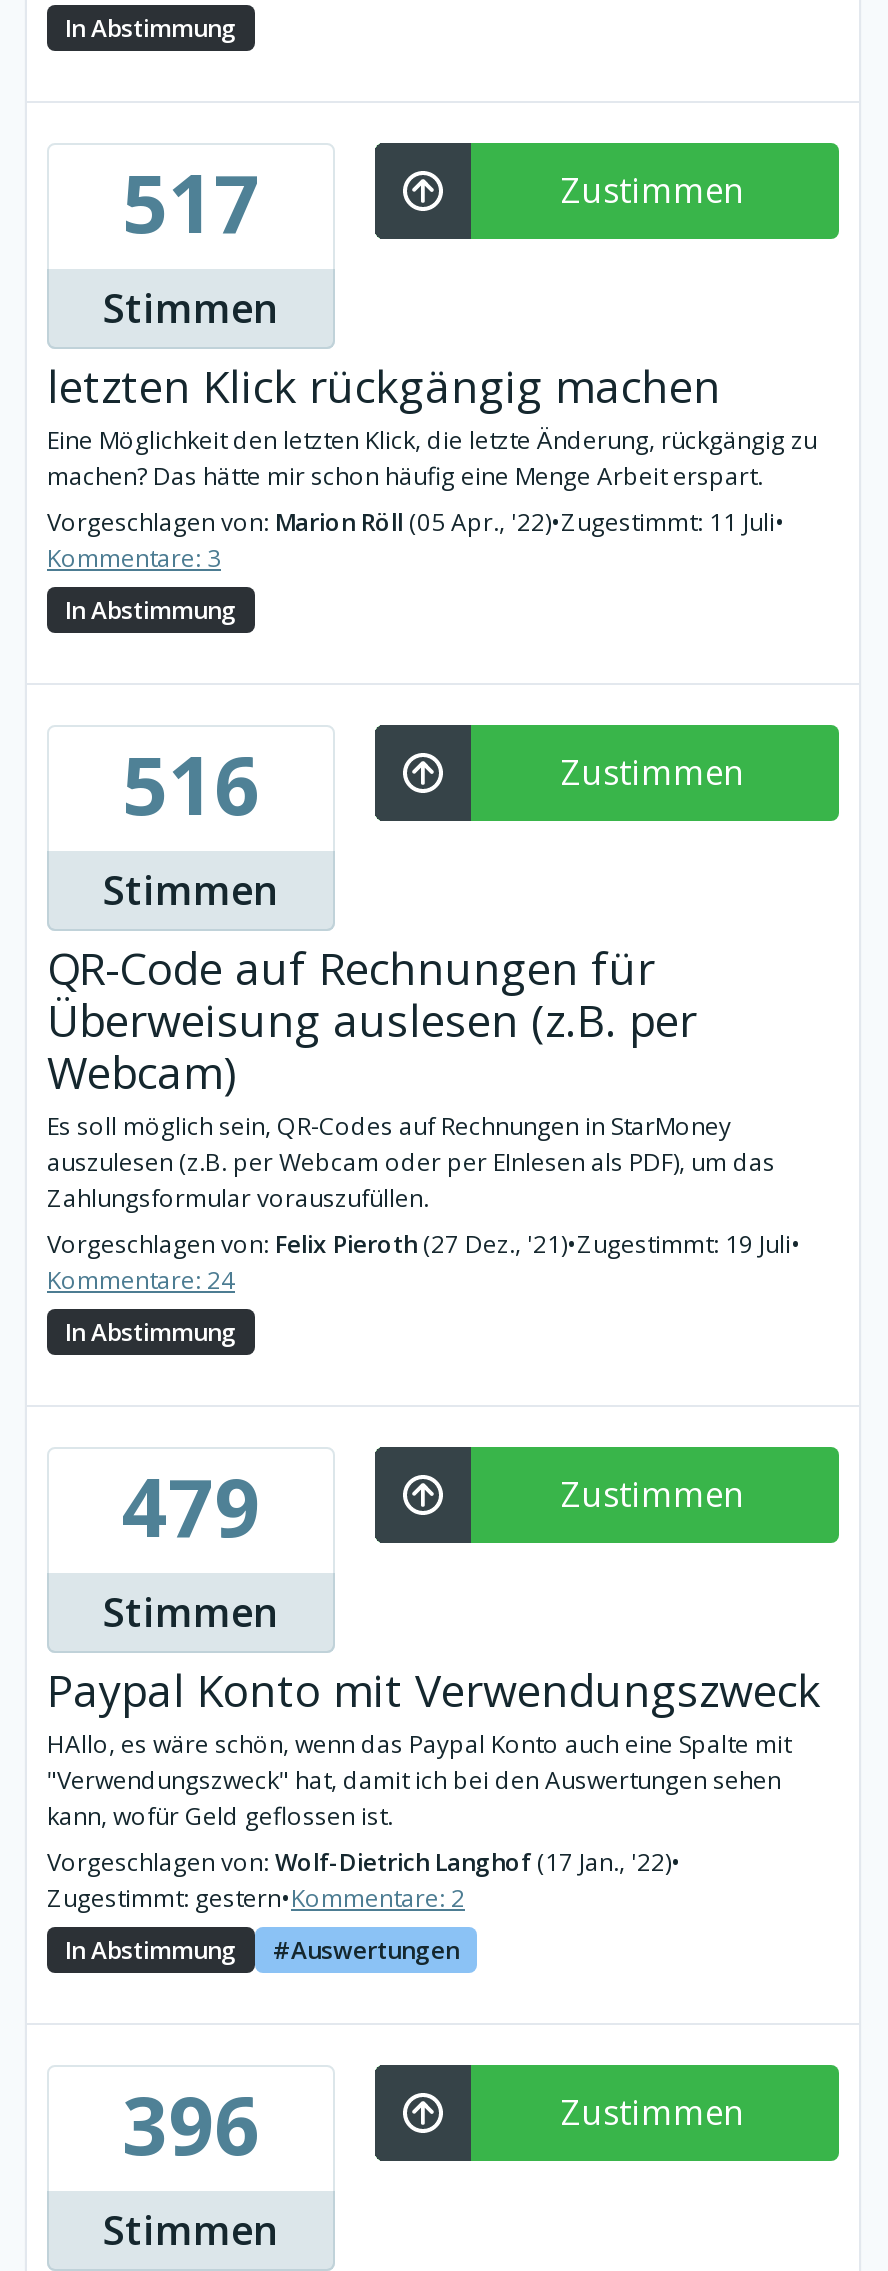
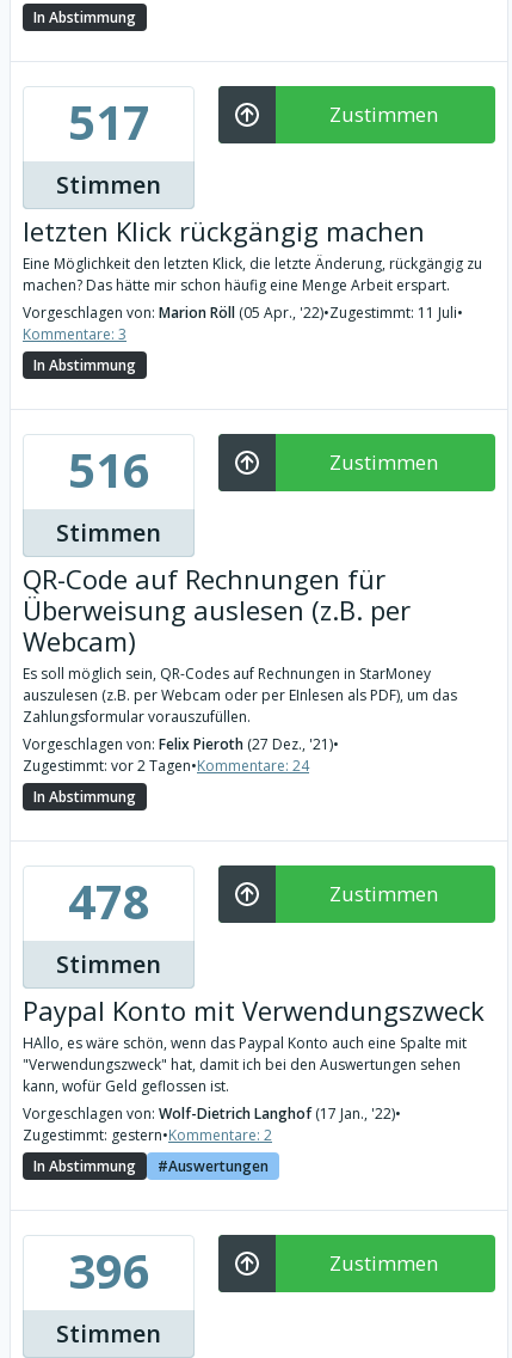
- Vorgeschlagen von: Felix Pieroth (27 Dez., '21) •Zugestimmt: 19 Juli•
- Kommentare: 24
+ Vorgeschlagen von: Felix Pieroth (27 Dez., '21) •
+ Zugestimmt: vor 2 Tagen•Kommentare: 24

- 479
+ 478
